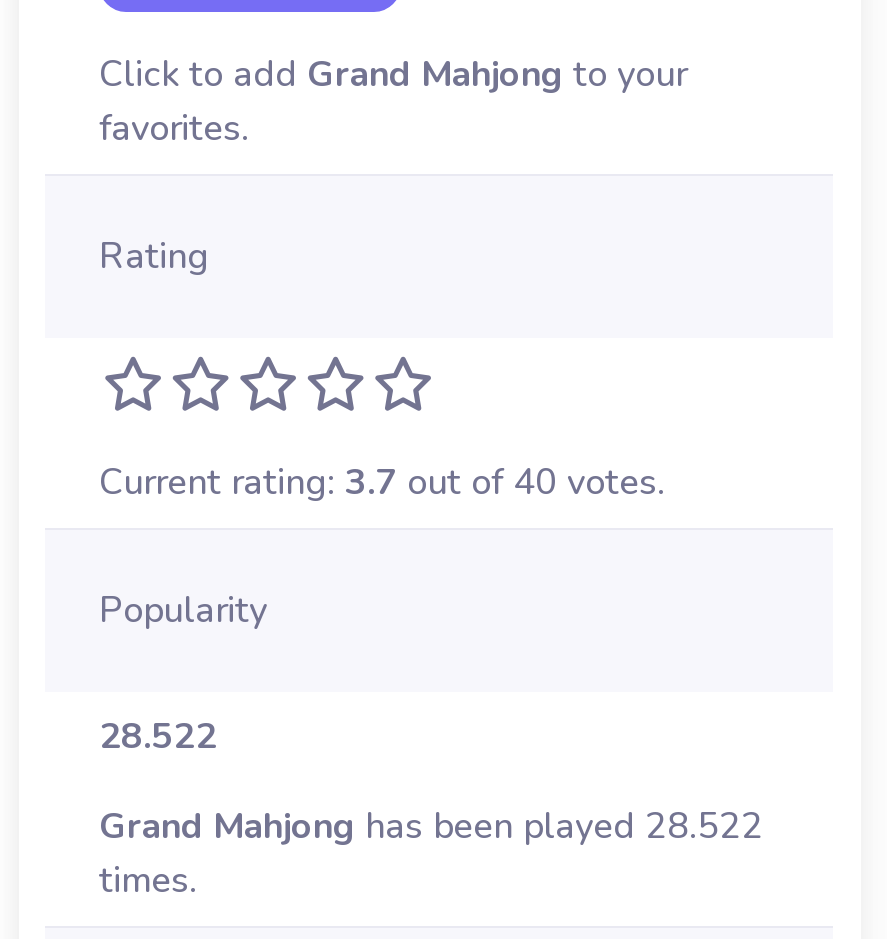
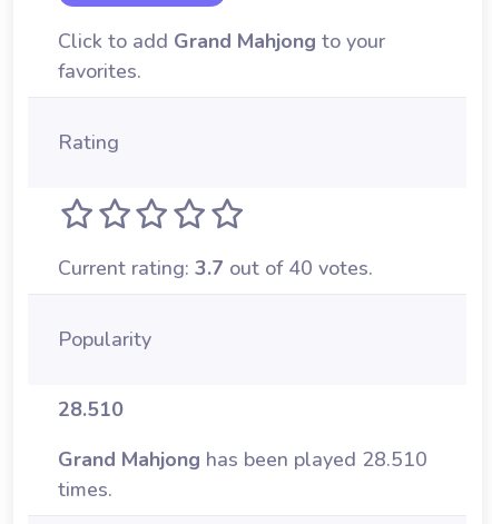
- 28.522
+ 28.510

- Grand Mahjong has been played 28.522
+ Grand Mahjong has been played 28.510
